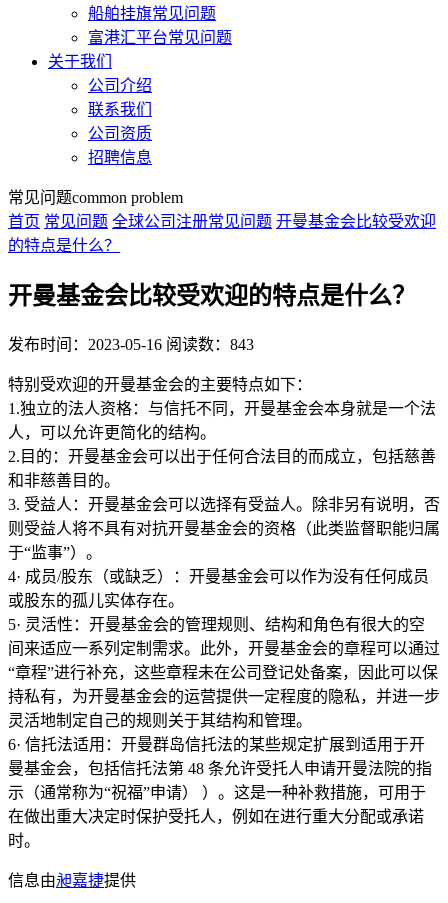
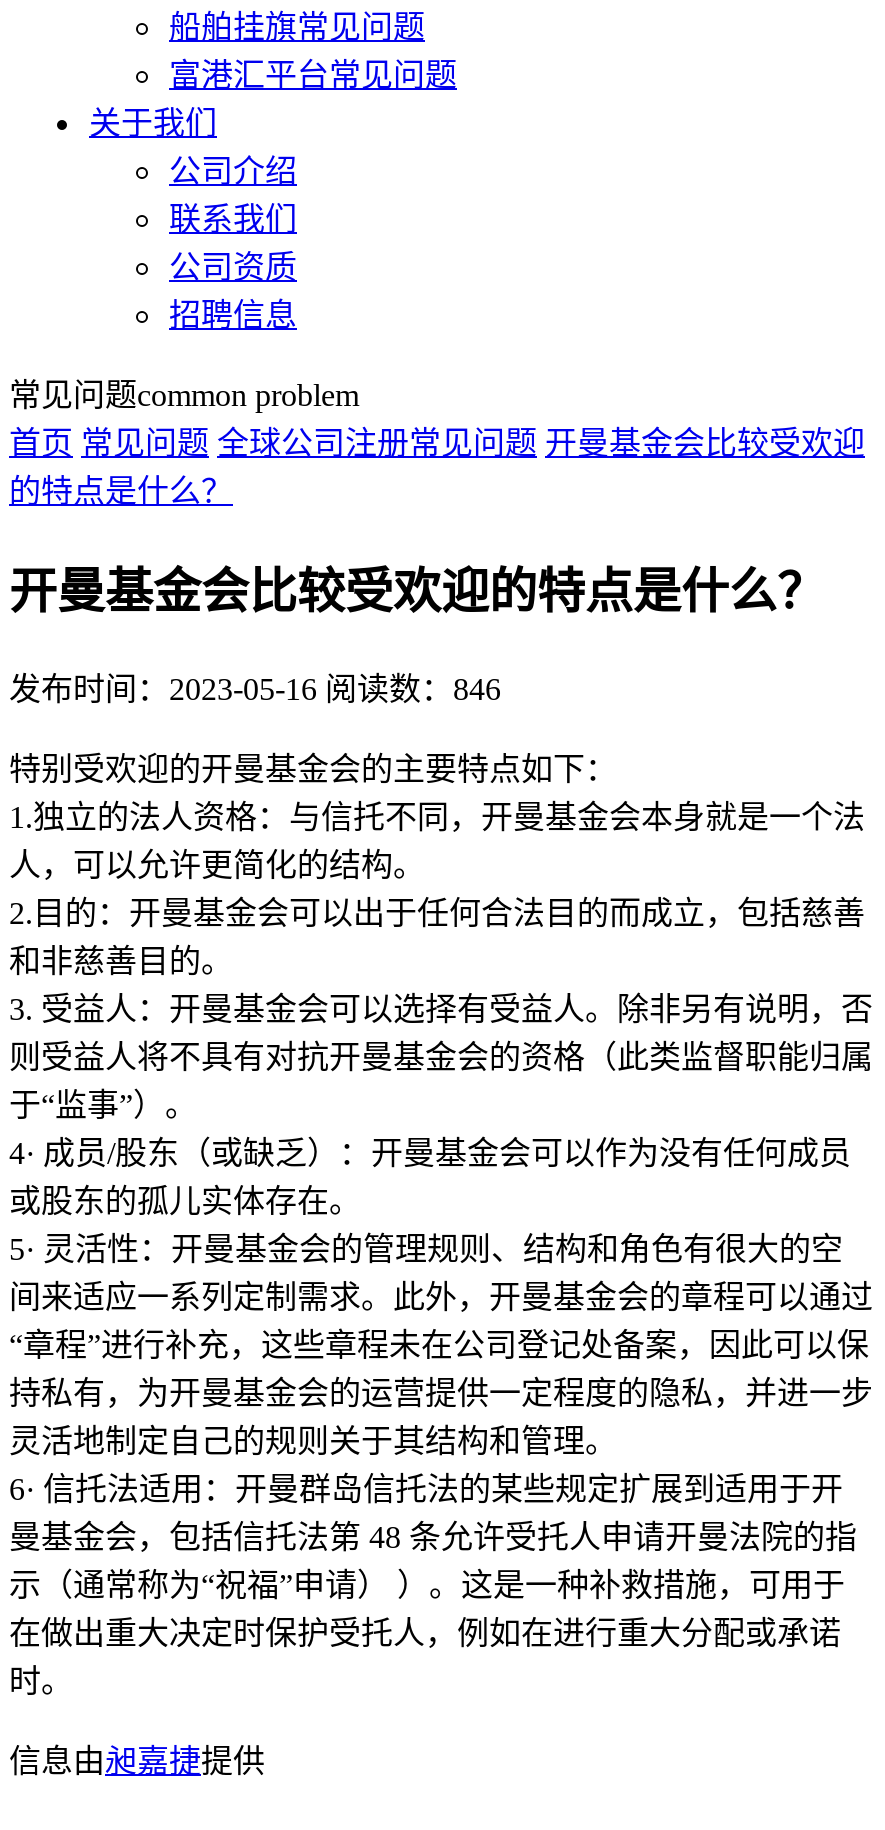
- 发布时间：2023-05-16 阅读数：843
+ 发布时间：2023-05-16 阅读数：846
